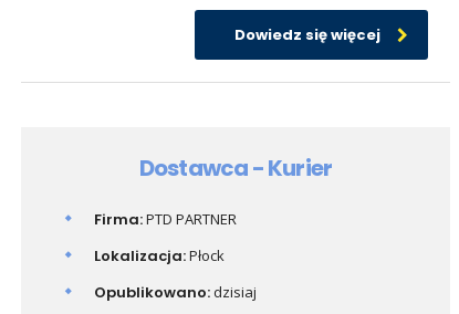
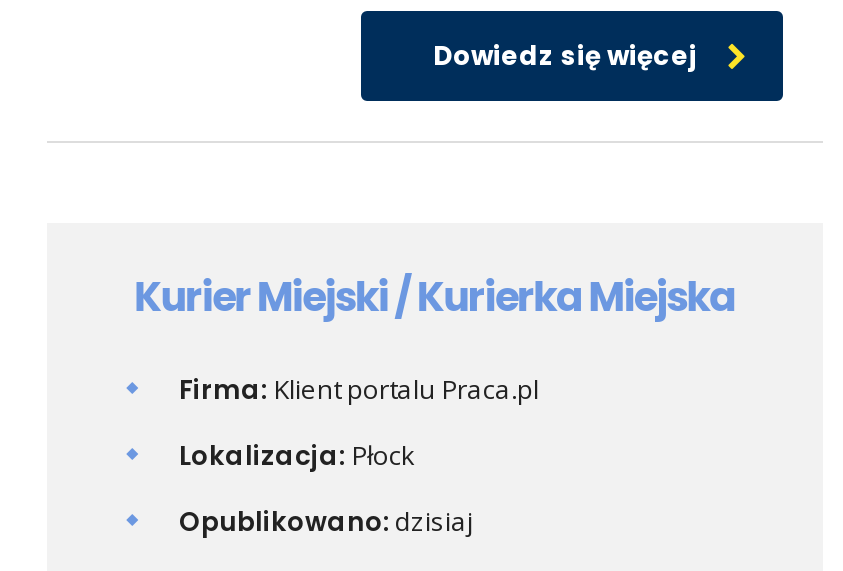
- Dostawca - Kurier
+ Kurier Miejski / Kurierka Miejska

- Firma: PTD PARTNER
+ Firma: Klient portalu Praca.pl
